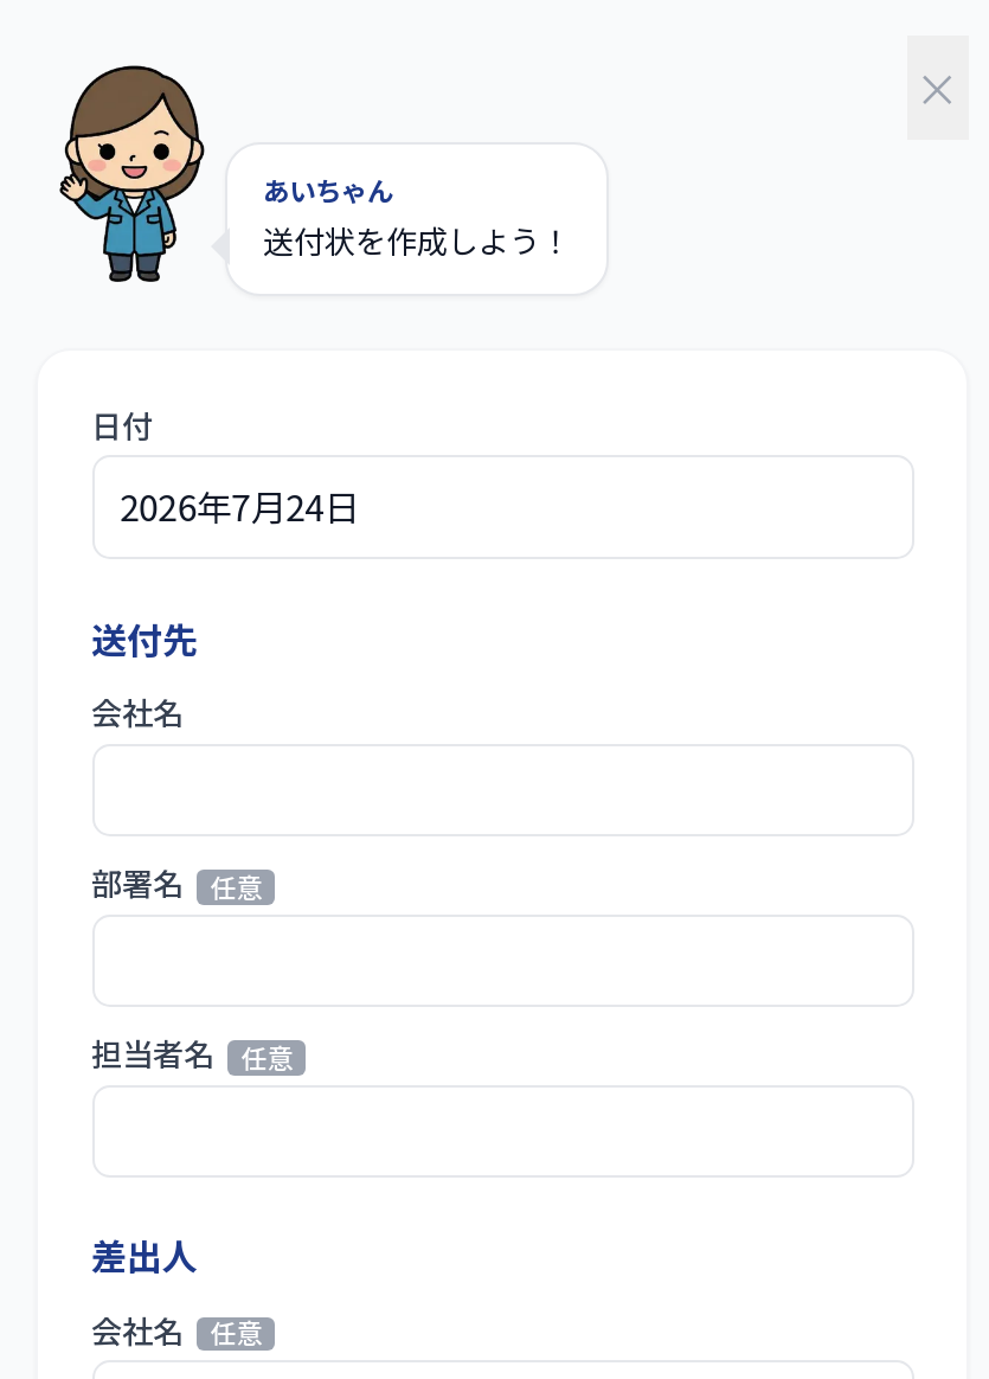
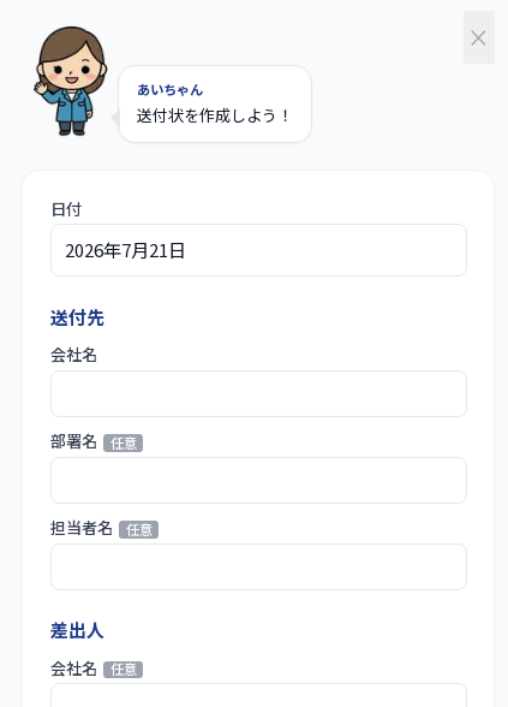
- 2026年7月24日
+ 2026年7月21日
